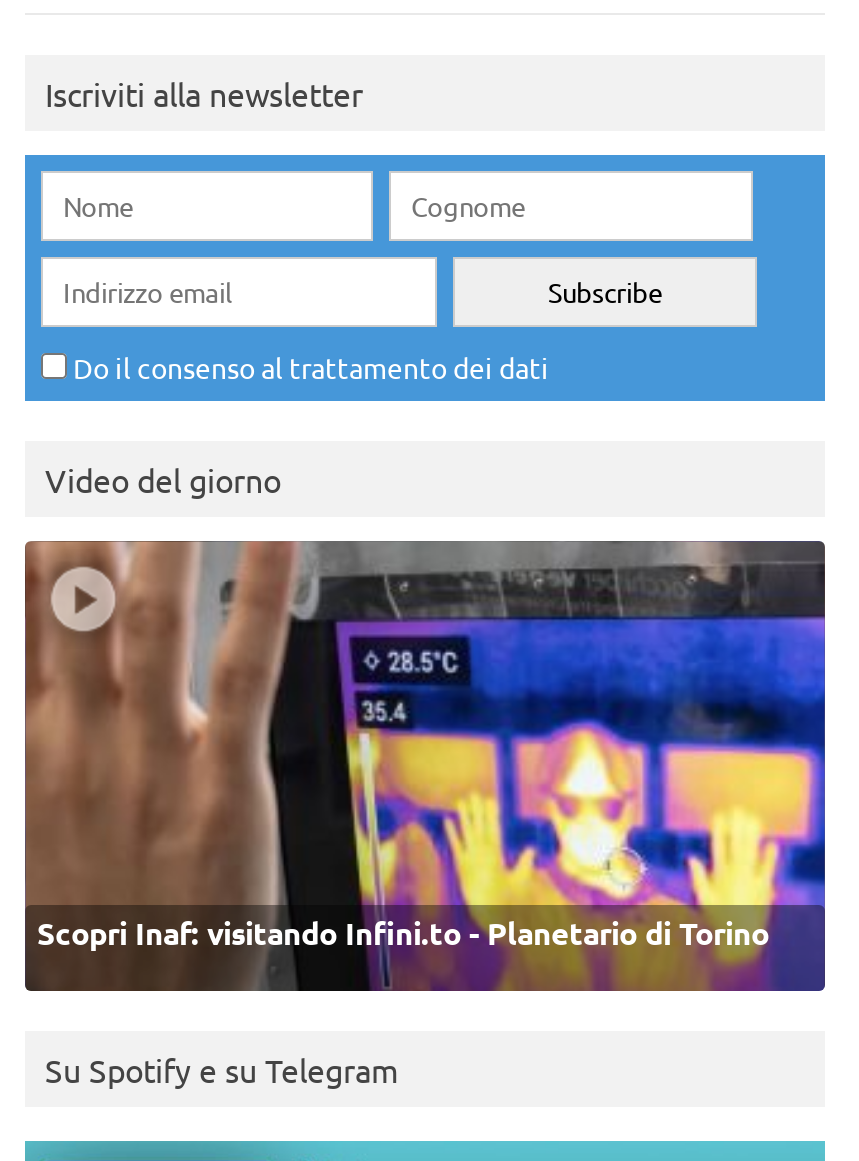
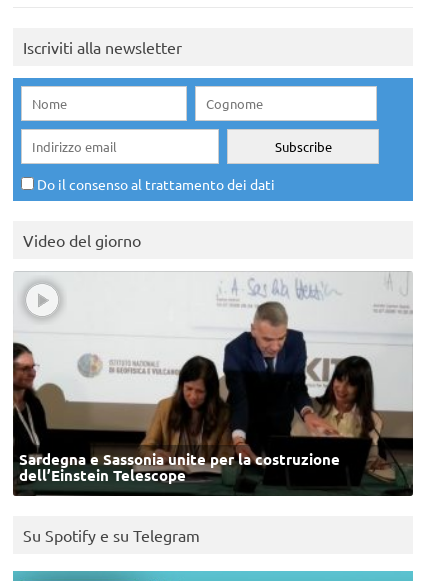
- [image]
- Scopri Inaf: visitando Infini.to - Planetario di Torino
+ [image]
+ Sardegna e Sassonia unite per la costruzione
+ dell’Einstein Telescope
